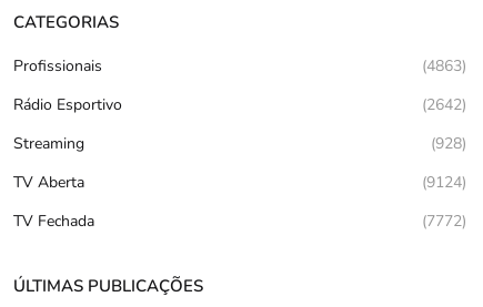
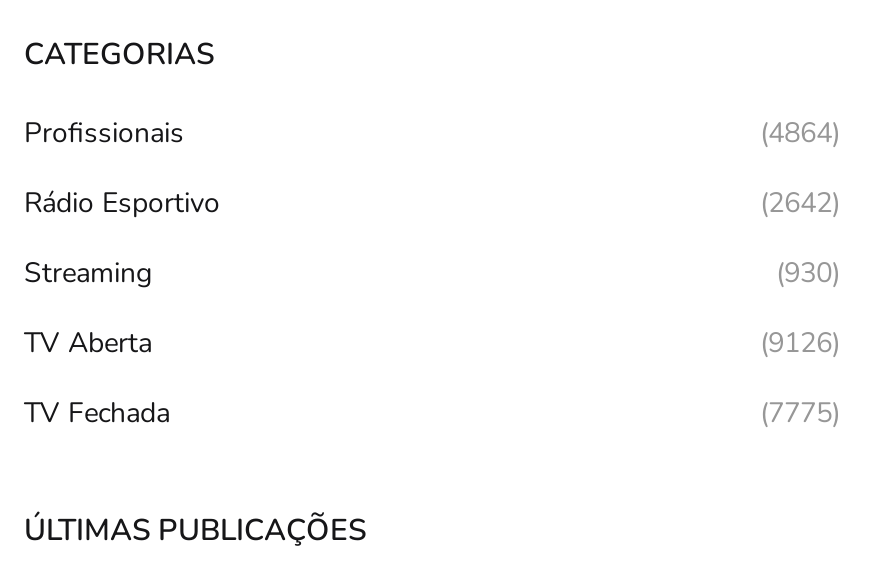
- (4863)
+ (4864)

- (928)
+ (930)

- (9124)
+ (9126)

- (7772)
+ (7775)
